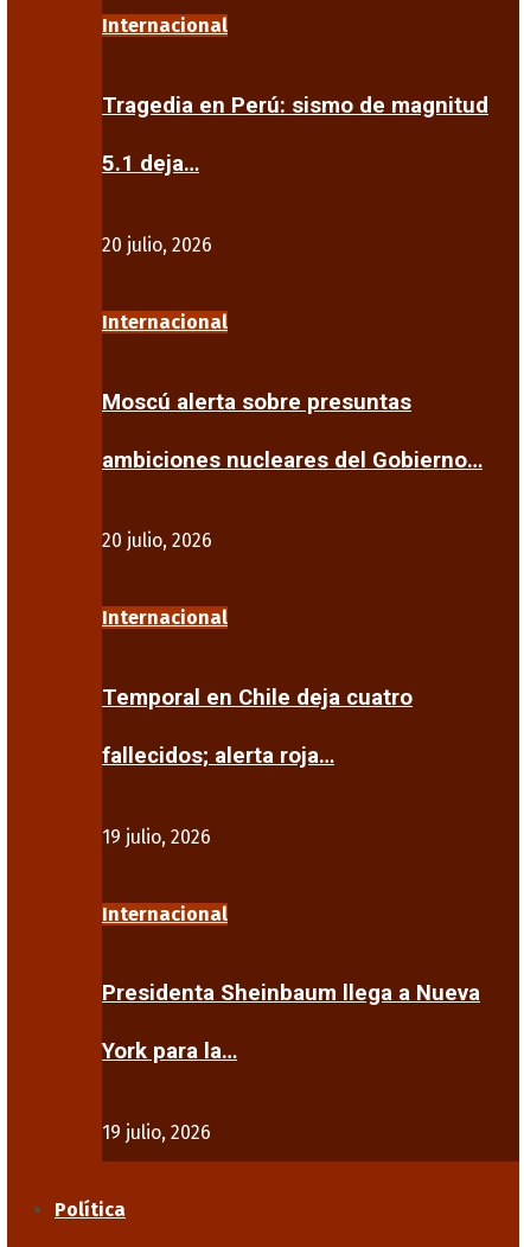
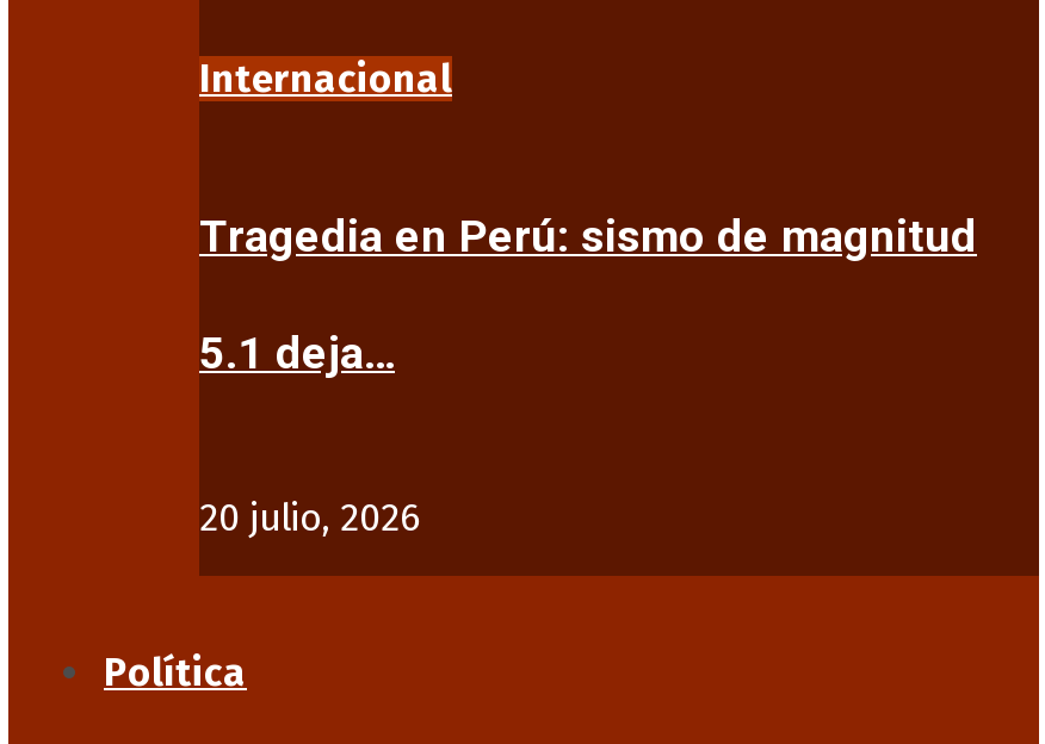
- Internacional
- Moscú alerta sobre presuntas
- ambiciones nucleares del Gobierno…
- 20 julio, 2026
- Internacional
- Temporal en Chile deja cuatro
- fallecidos; alerta roja…
- 19 julio, 2026
- Internacional
- Presidenta Sheinbaum llega a Nueva
- York para la…
- 19 julio, 2026
